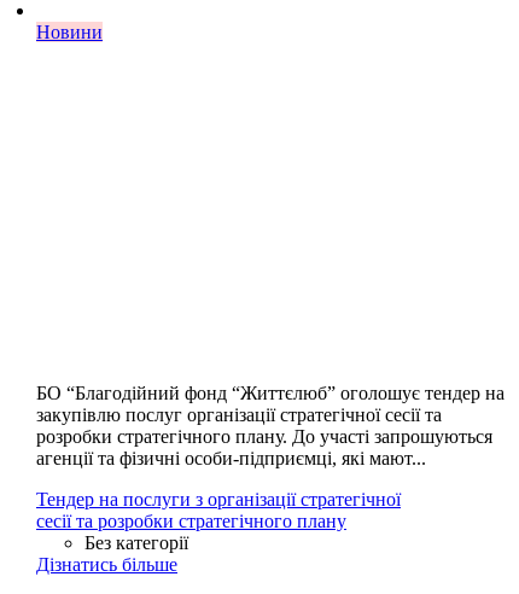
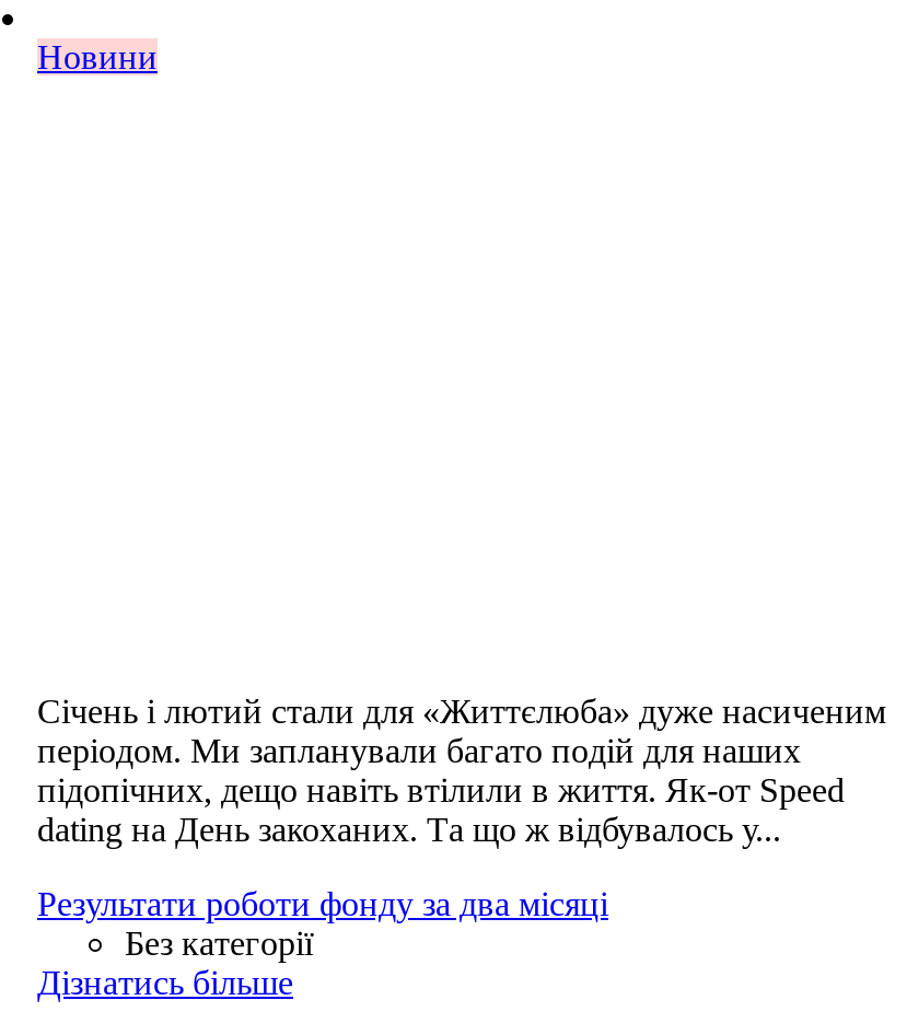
- БО “Благодійний фонд “Життєлюб” оголошує тендер на
- закупівлю послуг організації стратегічної сесії та
- розробки стратегічного плану. До участі запрошуються
- агенції та фізичні особи-підприємці, які мают...
+ Січень і лютий стали для «Життєлюба» дуже насиченим
+ періодом. Ми запланували багато подій для наших
+ підопічних, дещо навіть втілили в життя. Як-от Speed
+ dating на День закоханих. Та що ж відбувалось у...

- Тендер на послуги з організації стратегічної
- сесії та розробки стратегічного плану
+ Результати роботи фонду за два місяці
